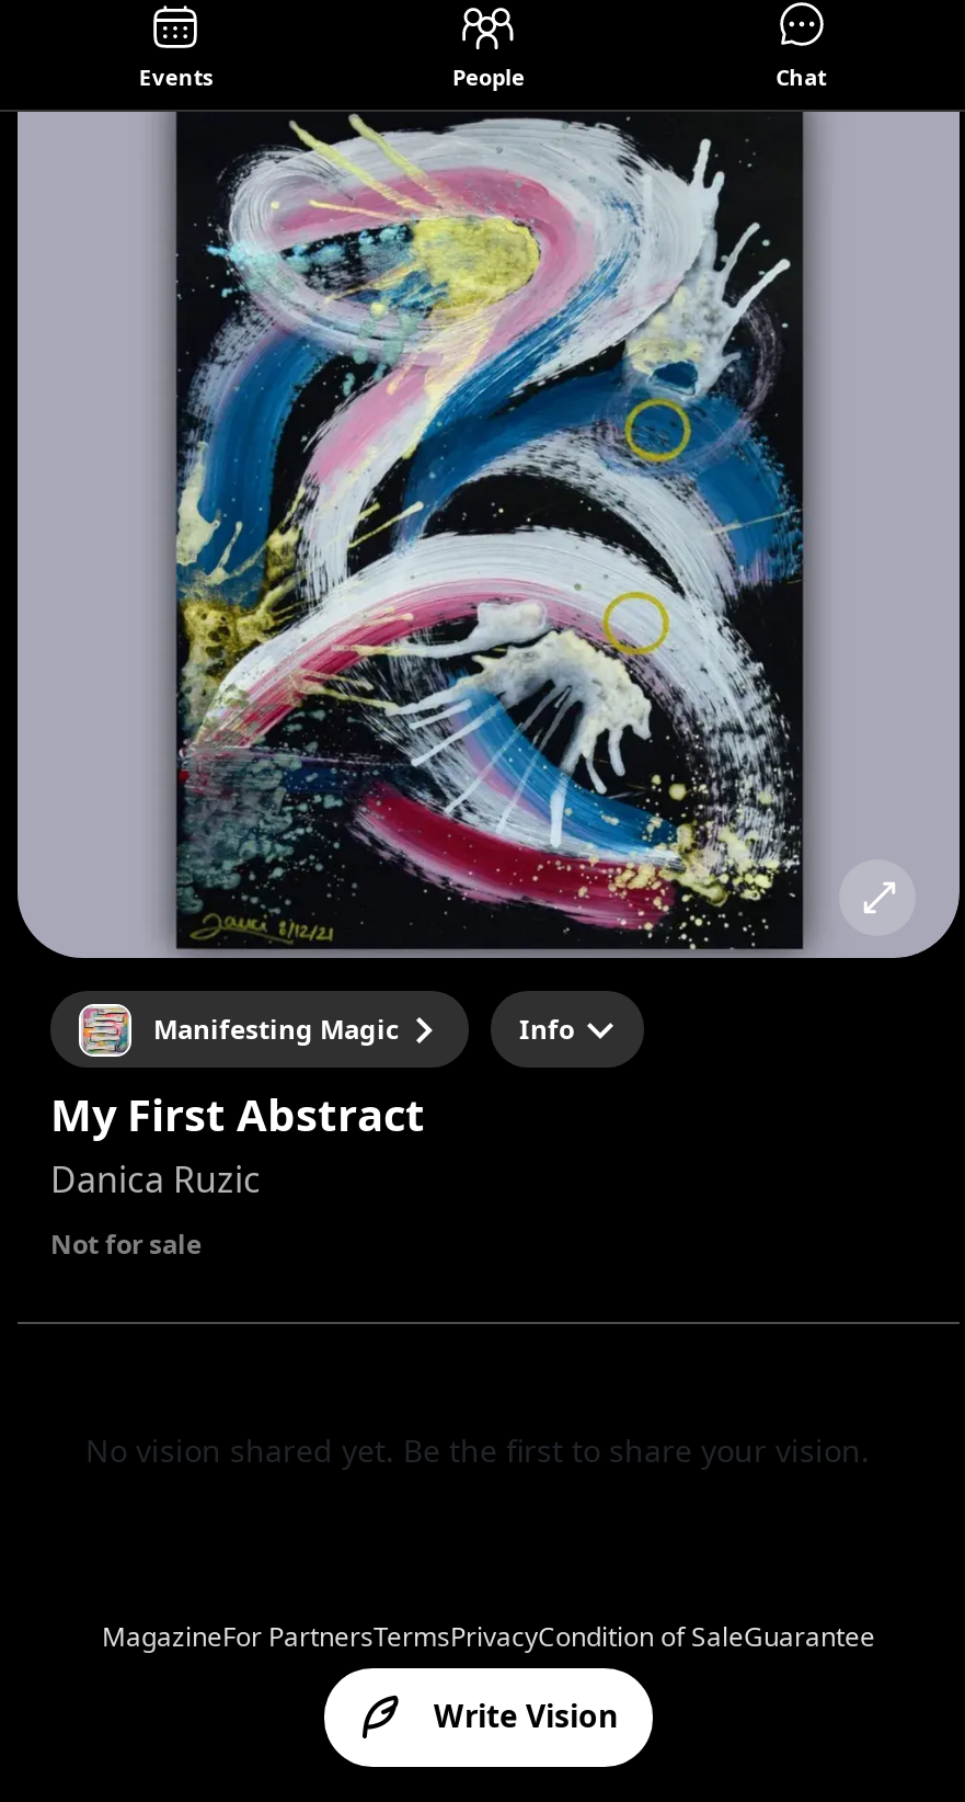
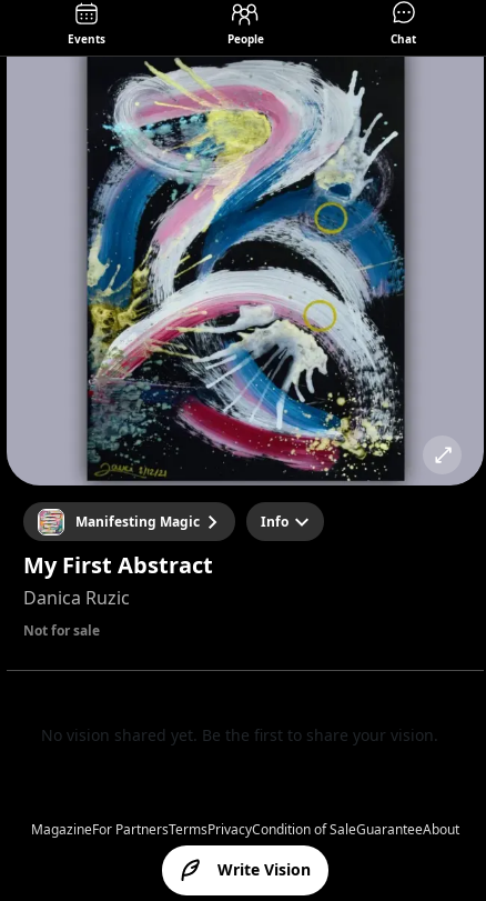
- MagazineFor PartnersTermsPrivacyCondition of SaleGuarantee
+ MagazineFor PartnersTermsPrivacyCondition of SaleGuaranteeAbout
